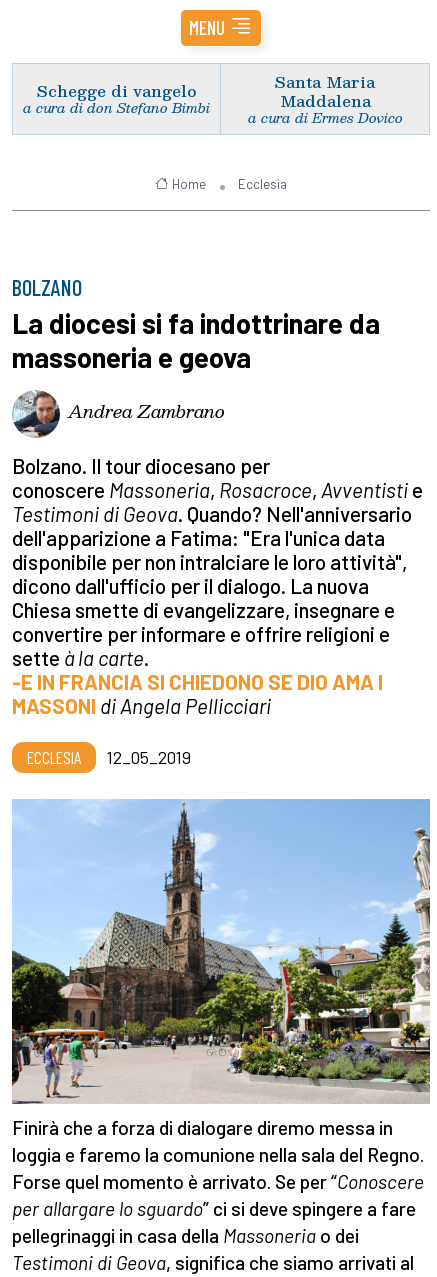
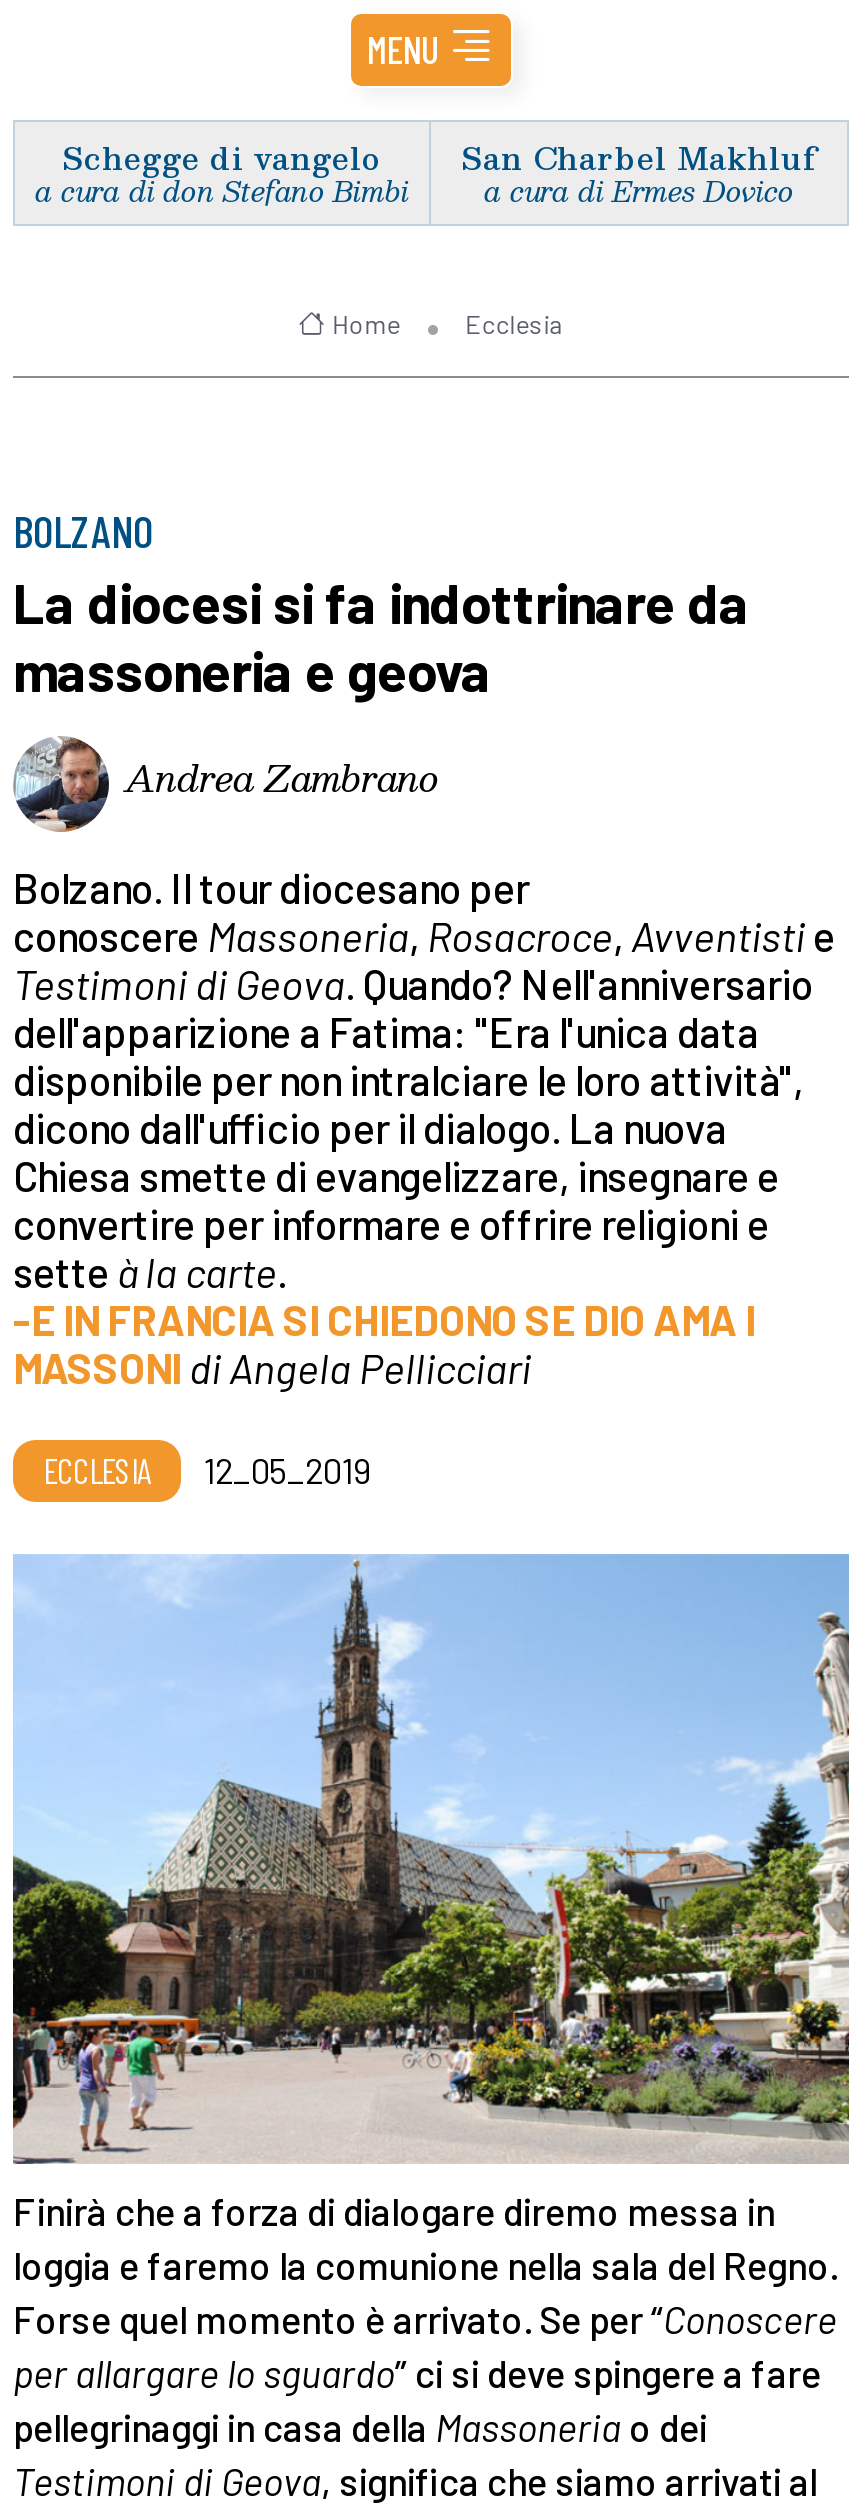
- Santa Maria
- Maddalena
+ San Charbel Makhluf
